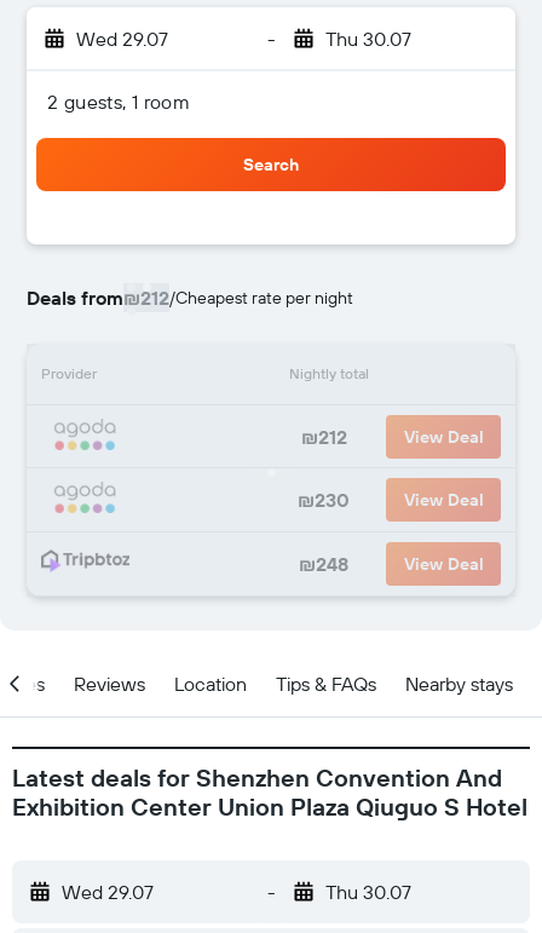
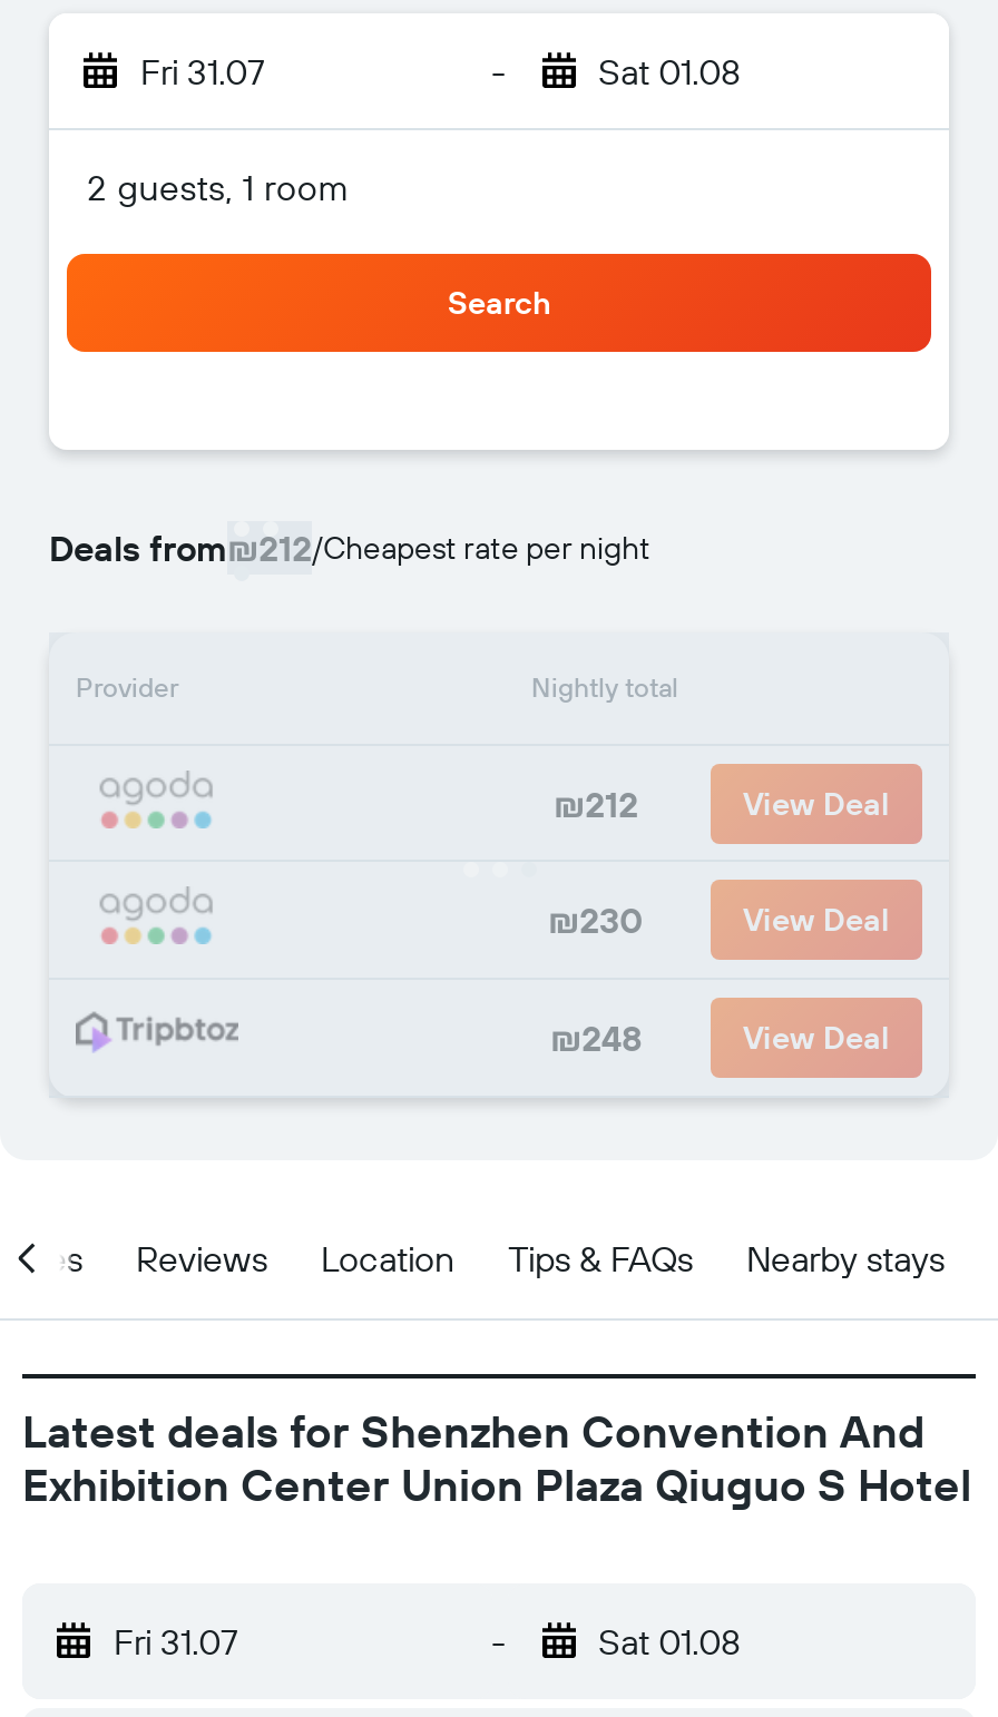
- Wed 29.07
+ Fri 31.07

- Thu 30.07
+ Sat 01.08

- Wed 29.07
+ Fri 31.07

- Thu 30.07
+ Sat 01.08
